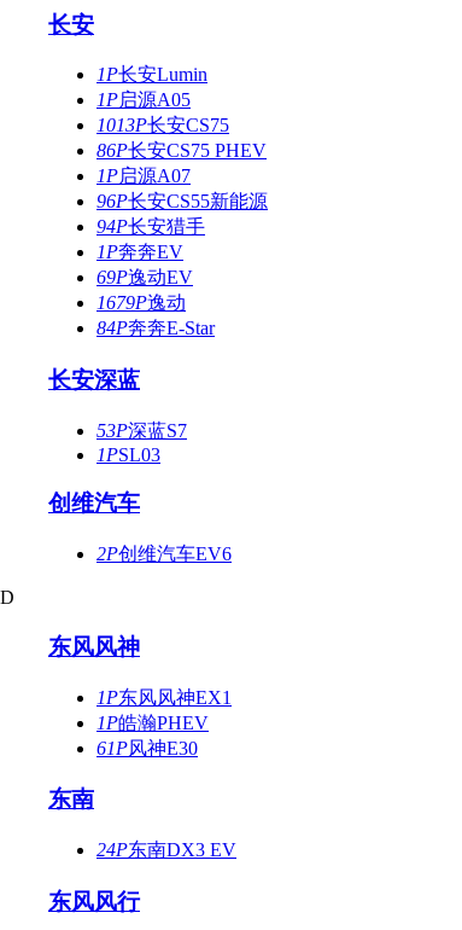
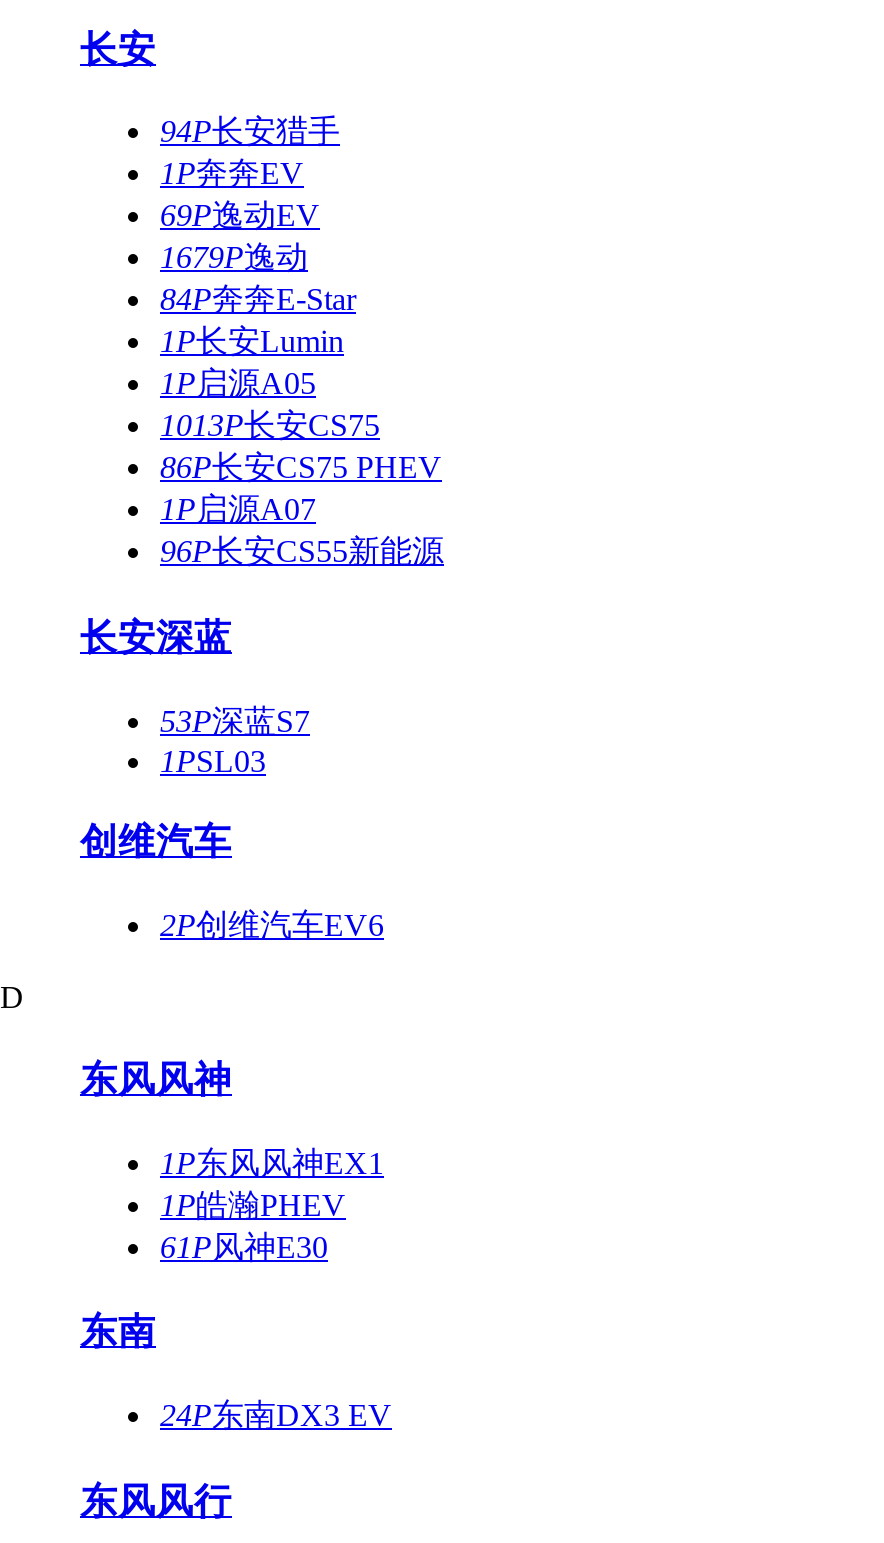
moved down: 1P长安Lumin | 1P启源A05 | 1013P长安CS75 | 86P长安CS75 PHEV | 1P启源A07 | 96P长安CS55新能源

moved up: 94P长安猎手 | 1P奔奔EV | 69P逸动EV | 1679P逸动 | 84P奔奔E-Star
